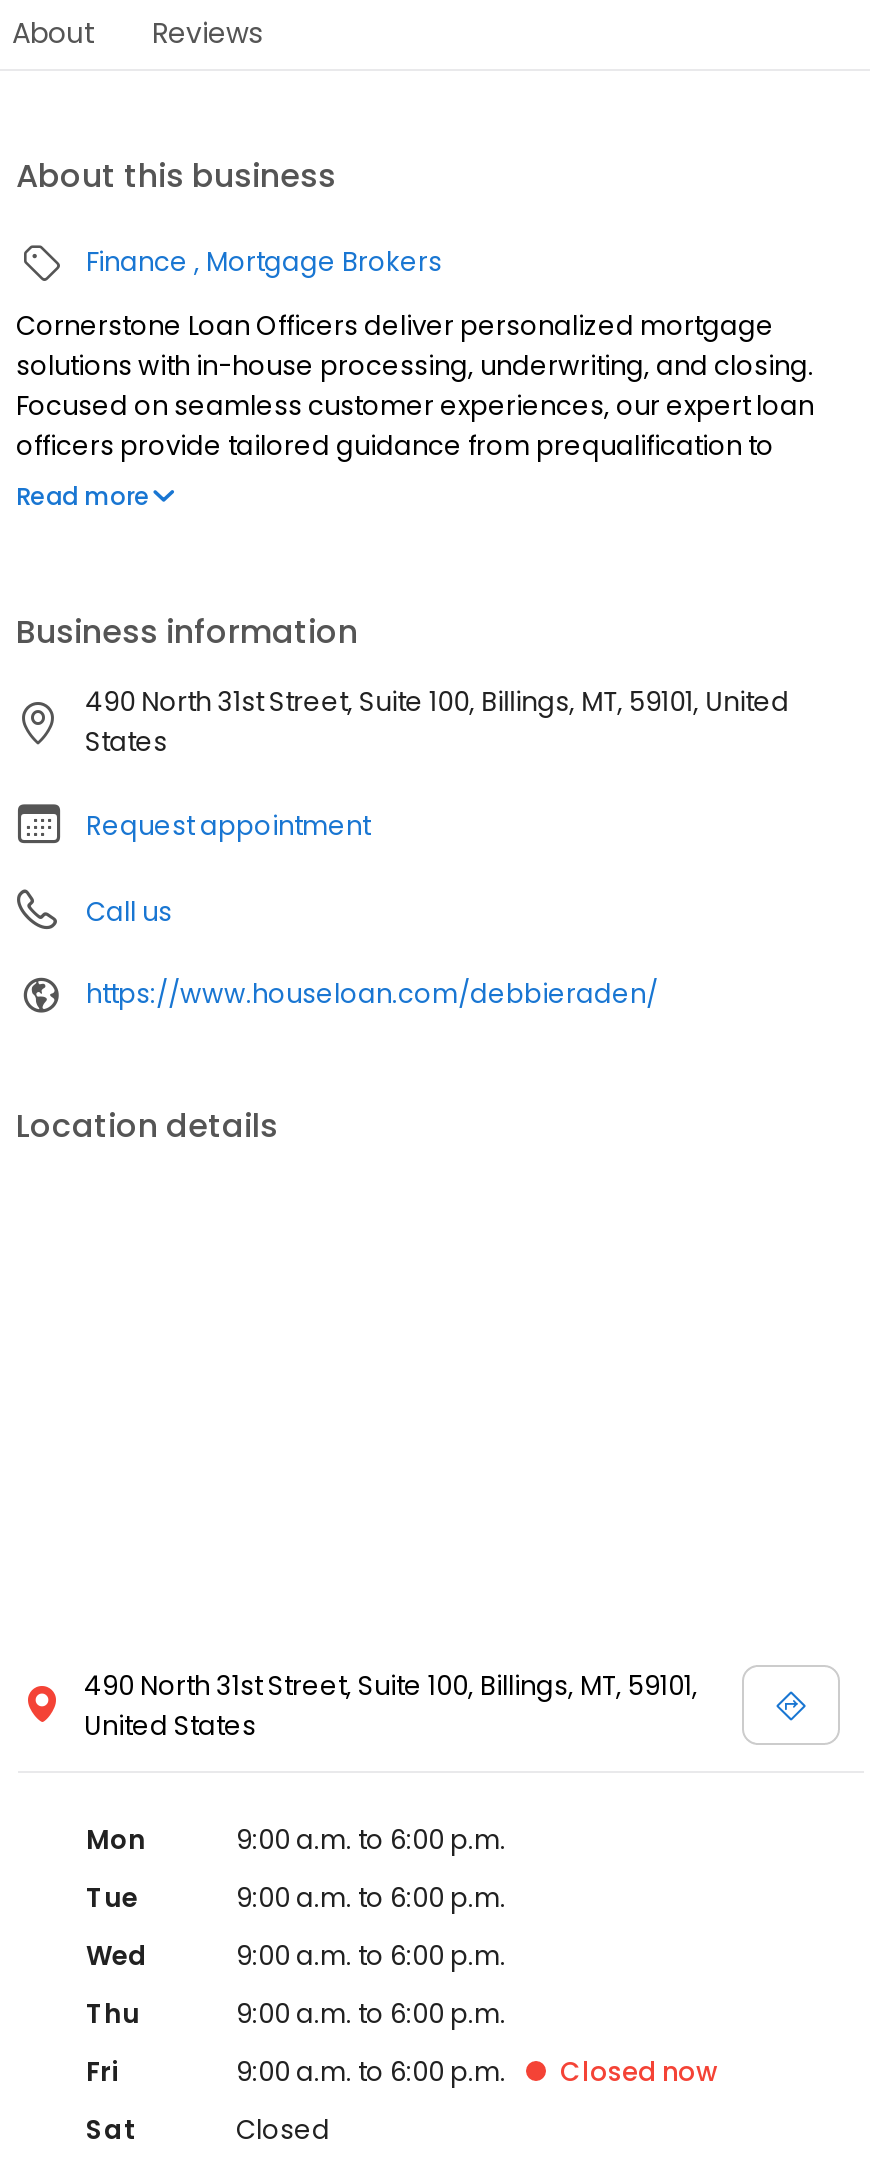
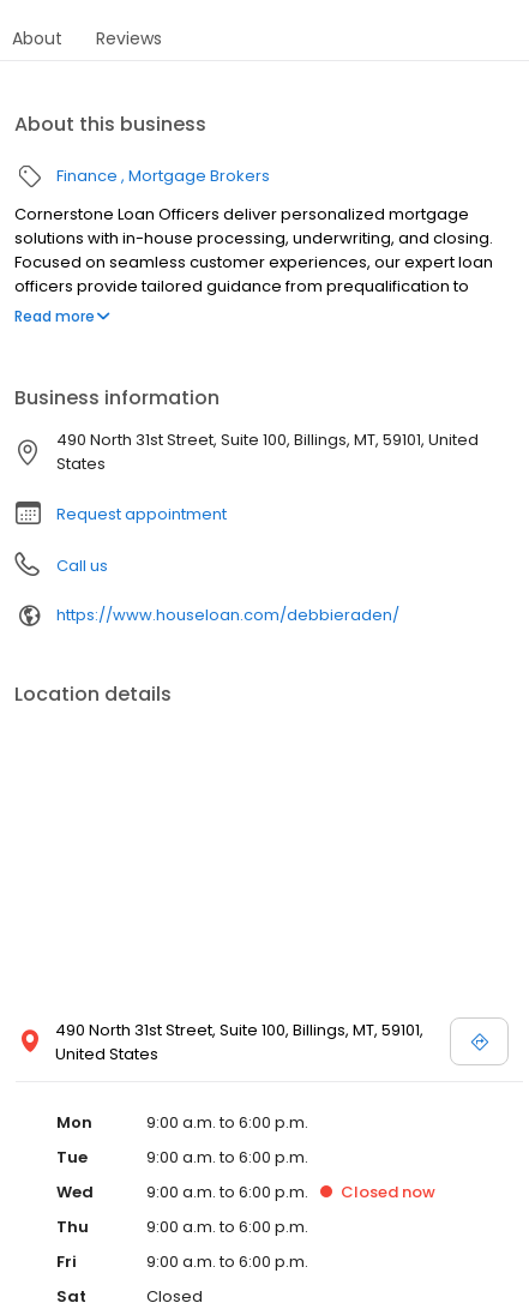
moved up: Closed now
